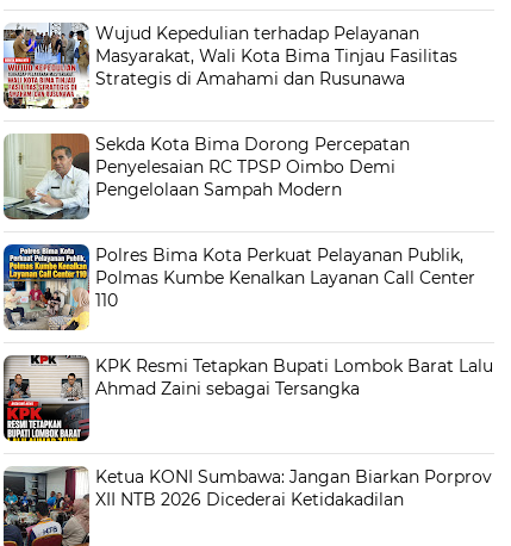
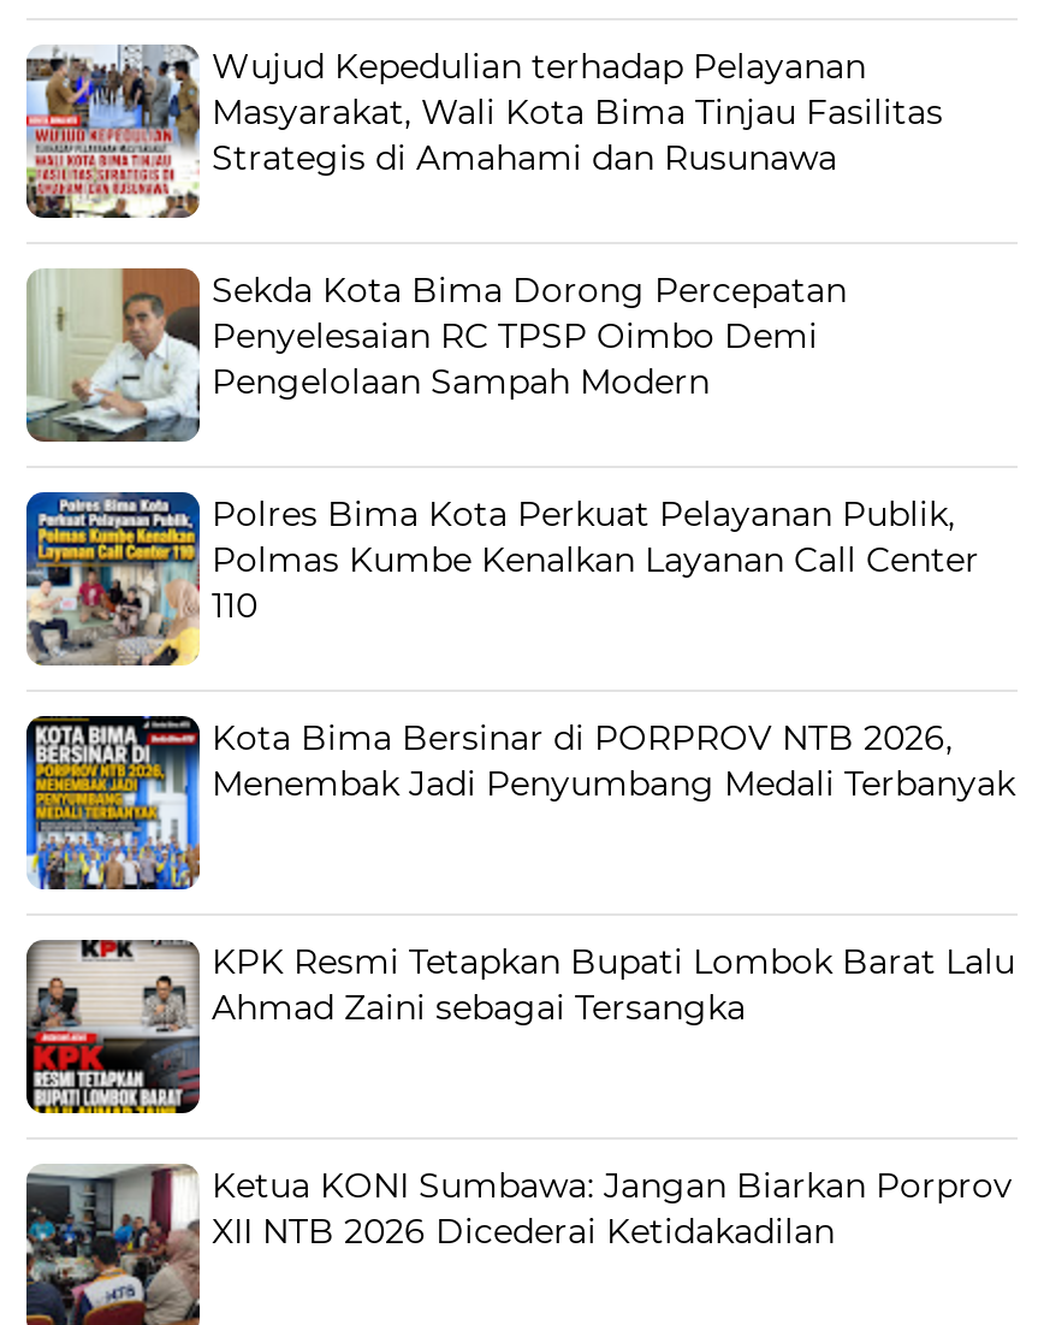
+ [image]
+ Kota Bima Bersinar di PORPROV NTB 2026,
+ Menembak Jadi Penyumbang Medali Terbanyak
